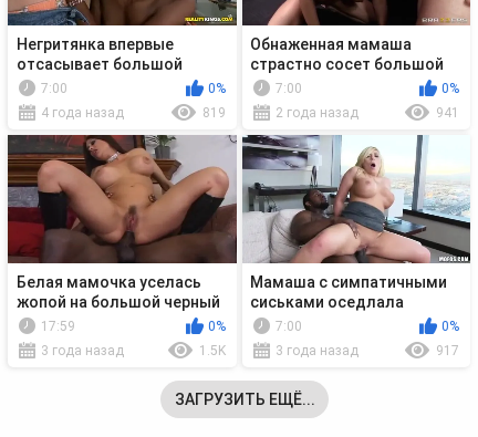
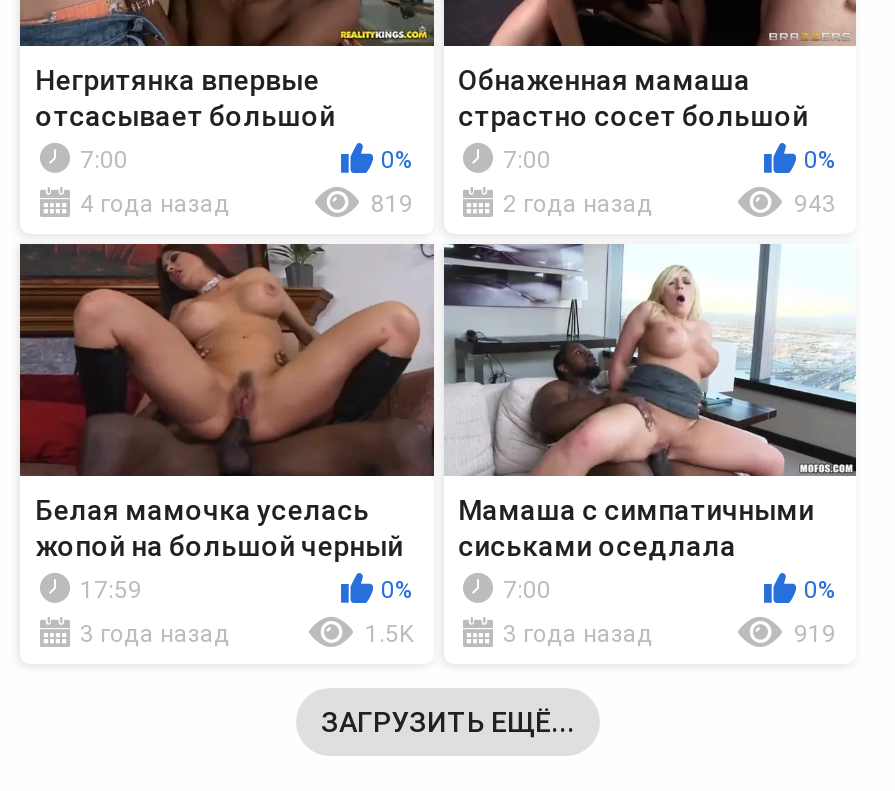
- 941
+ 943

- 917
+ 919
